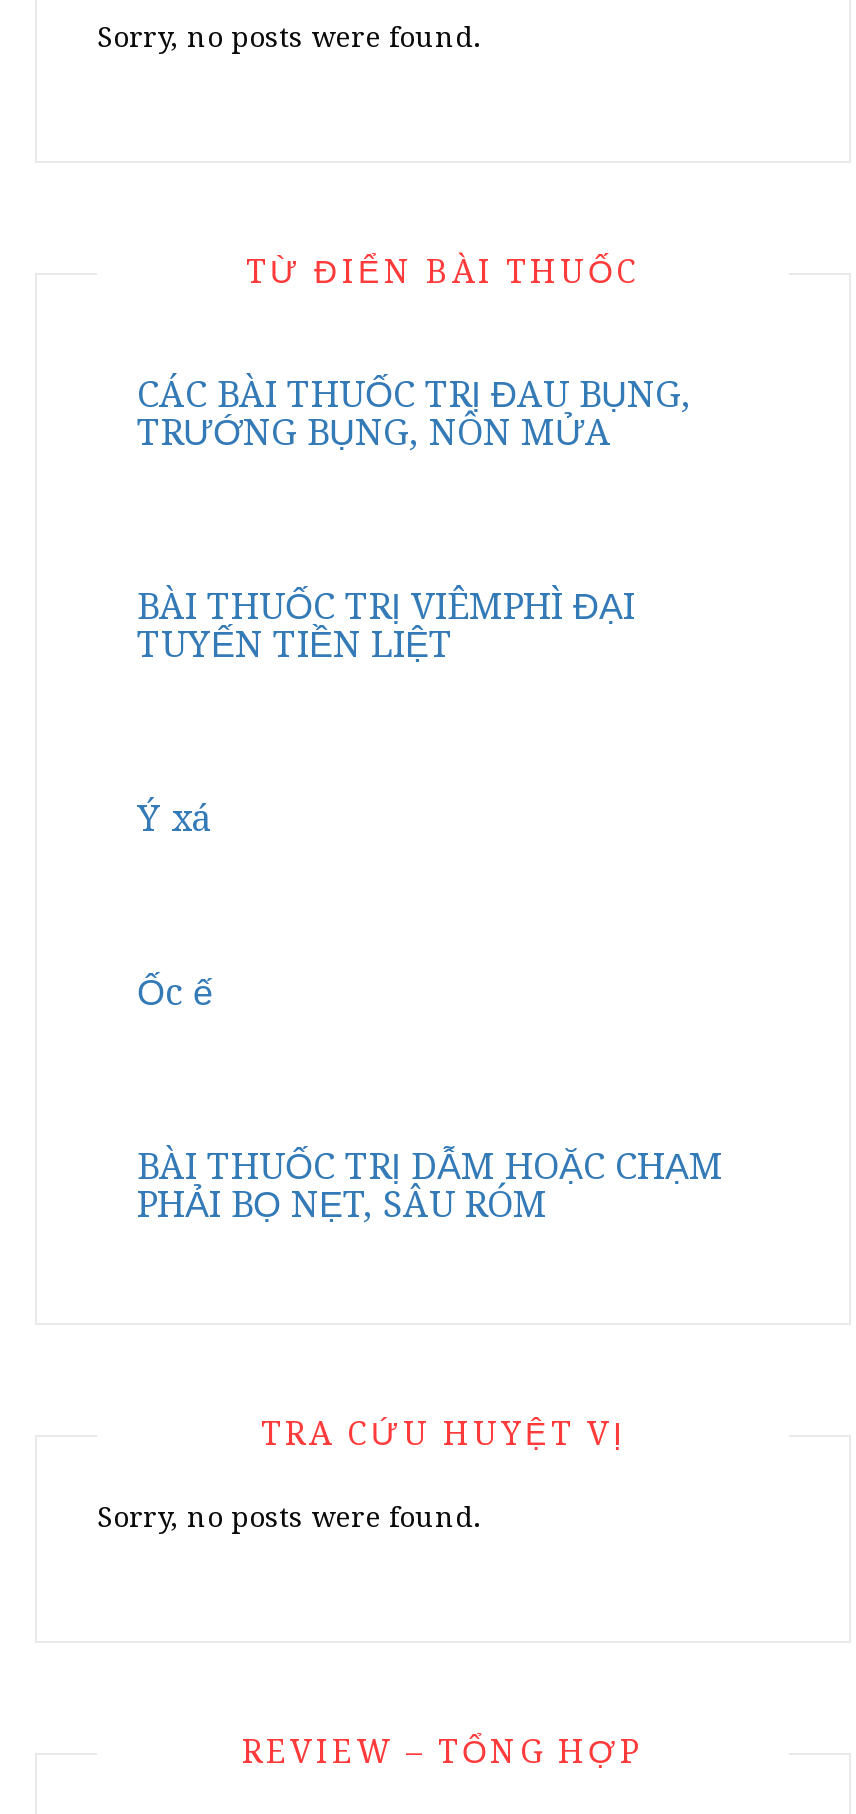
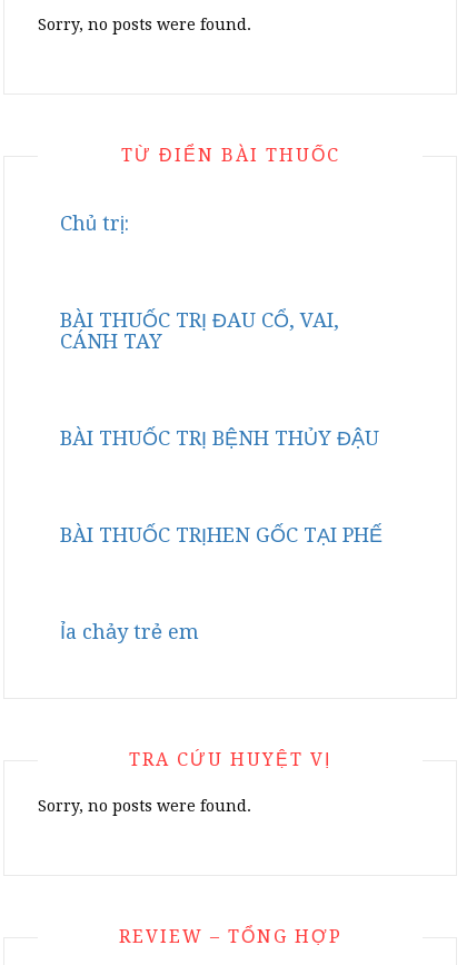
- CÁC BÀI THUỐC TRỊ ĐAU BỤNG,
- TRƯỚNG BỤNG, NÔN MỬA
+ Chủ trị:

- BÀI THUỐC TRỊ VIÊMPHÌ ĐẠI
- TUYẾN TIỀN LIỆT
+ BÀI THUỐC TRỊ ĐAU CỔ, VAI,
+ CÁNH TAY

- Ý xá
+ BÀI THUỐC TRỊ BỆNH THỦY ĐẬU

- Ốc ế
+ BÀI THUỐC TRỊHEN GỐC TẠI PHẾ

- BÀI THUỐC TRỊ DẪM HOẶC CHẠM
- PHẢI BỌ NẸT, SÂU RÓM
+ Ỉa chảy trẻ em
